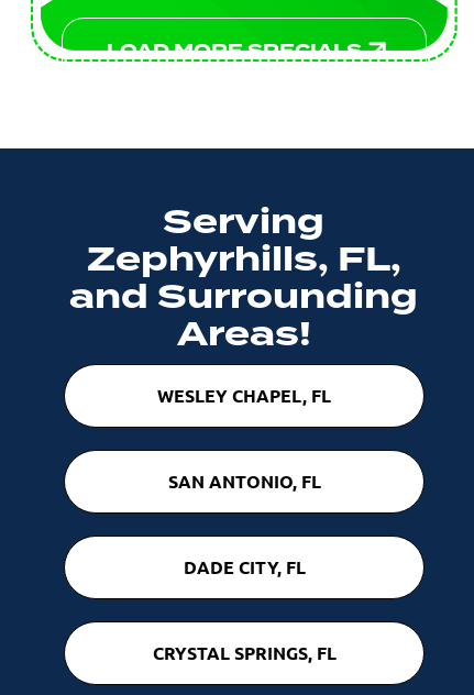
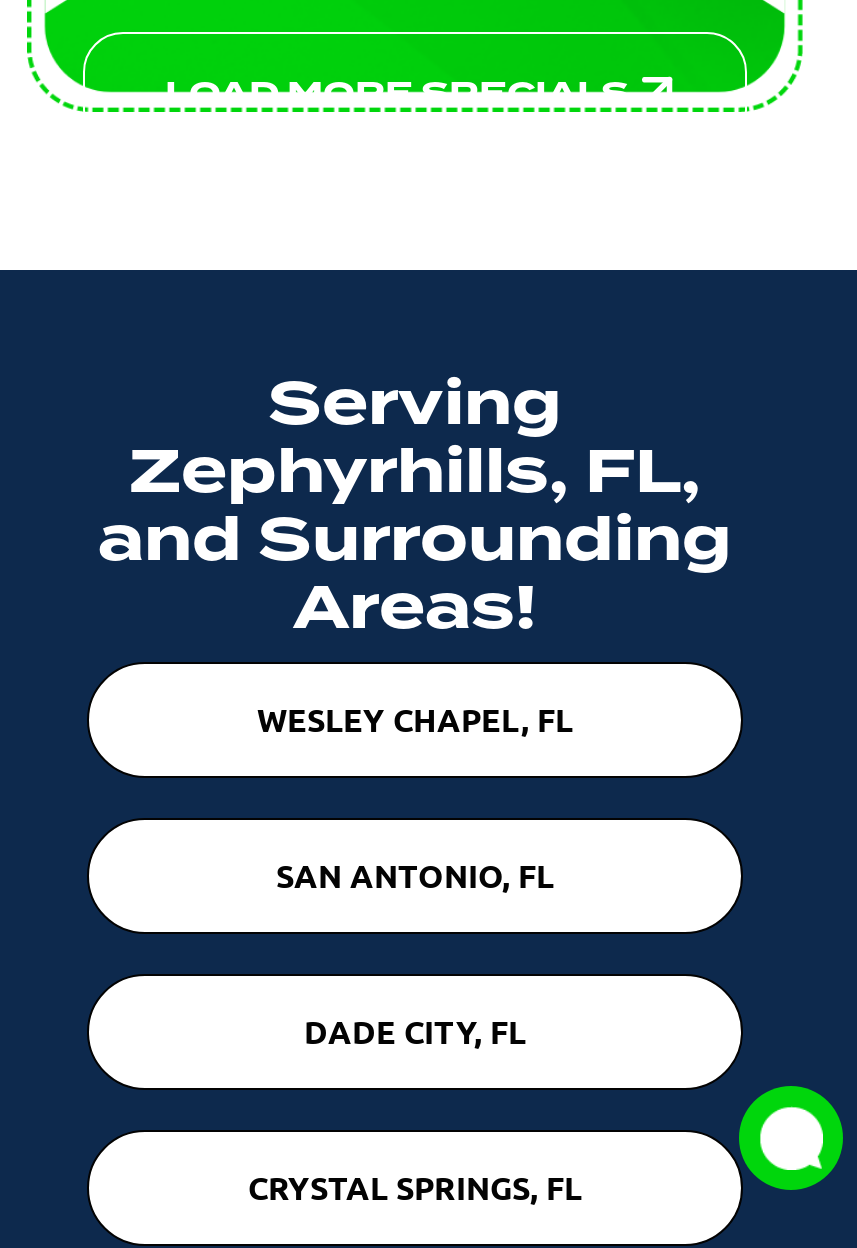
+ [image]
